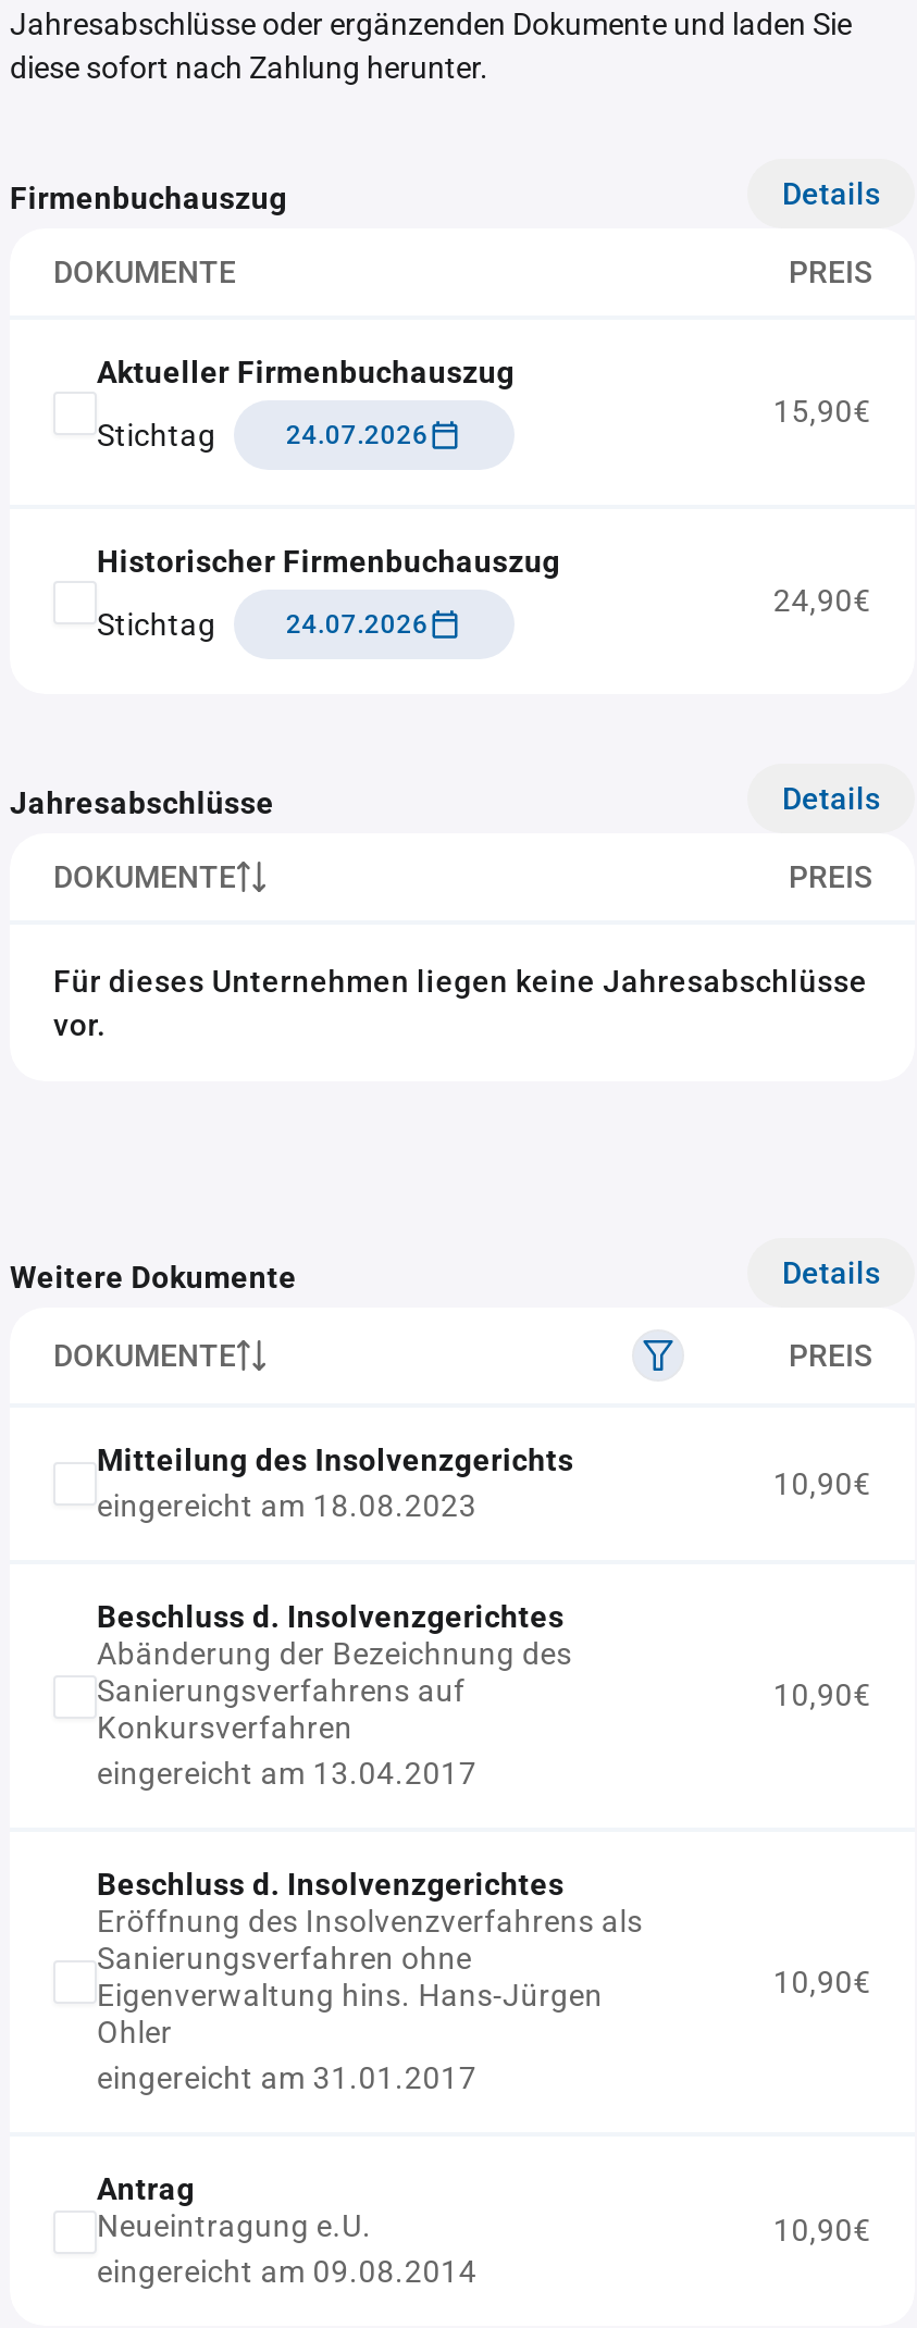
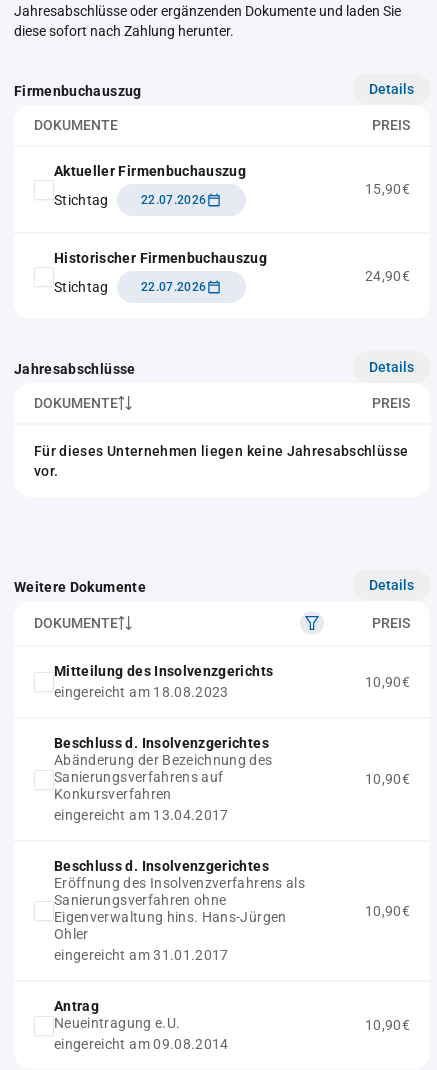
- 24.07.2026
+ 22.07.2026

- 24.07.2026
+ 22.07.2026
